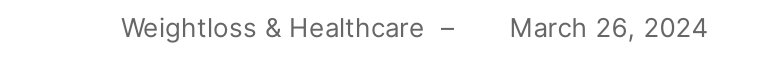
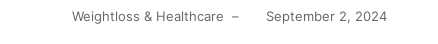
- Weightloss & Healthcare – March 26, 2024
+ Weightloss & Healthcare – September 2, 2024
